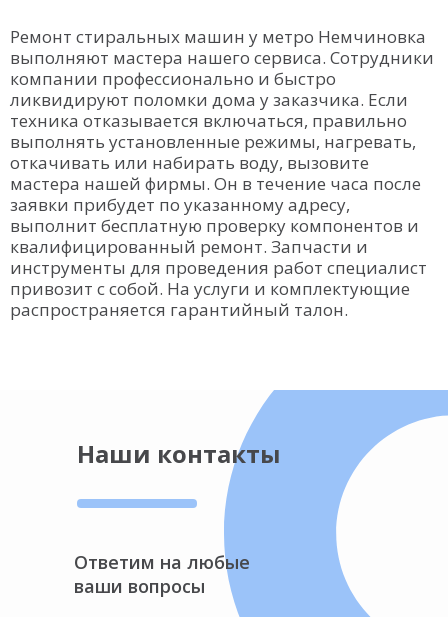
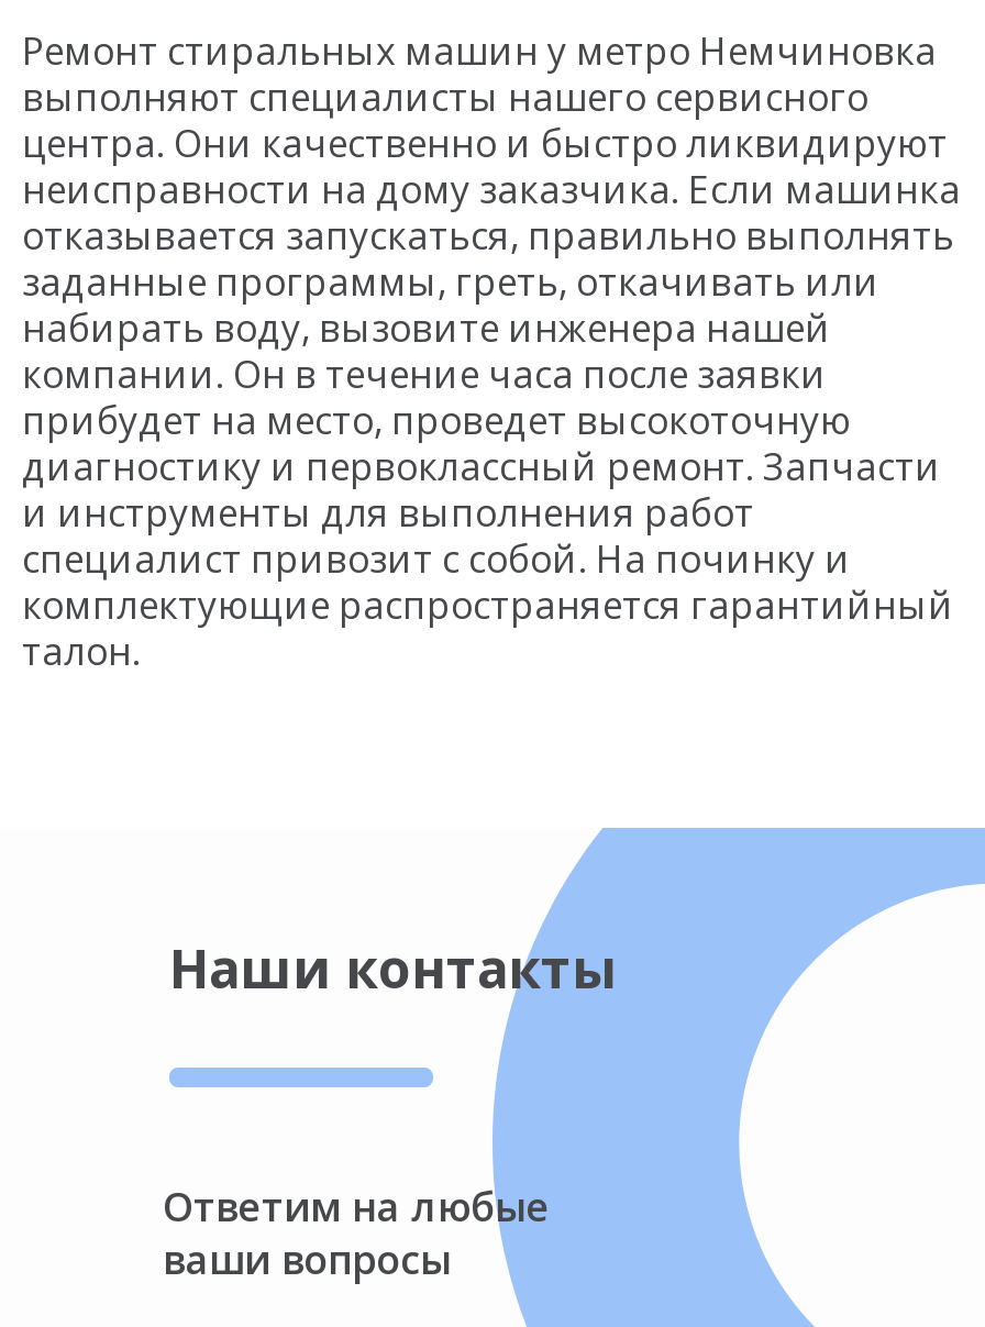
- выполняют мастера нашего сервиса. Сотрудники
- компании профессионально и быстро
- ликвидируют поломки дома у заказчика. Если
- техника отказывается включаться, правильно
- выполнять установленные режимы, нагревать,
- откачивать или набирать воду, вызовите
- мастера нашей фирмы. Он в течение часа после
- заявки прибудет по указанному адресу,
- выполнит бесплатную проверку компонентов и
- квалифицированный ремонт. Запчасти и
- инструменты для проведения работ специалист
- привозит с собой. На услуги и комплектующие
- распространяется гарантийный талон.
+ выполняют специалисты нашего сервисного
+ центра. Они качественно и быстро ликвидируют
+ неисправности на дому заказчика. Если машинка
+ отказывается запускаться, правильно выполнять
+ заданные программы, греть, откачивать или
+ набирать воду, вызовите инженера нашей
+ компании. Он в течение часа после заявки
+ прибудет на место, проведет высокоточную
+ диагностику и первоклассный ремонт. Запчасти
+ и инструменты для выполнения работ
+ специалист привозит с собой. На починку и
+ комплектующие распространяется гарантийный
+ талон.
